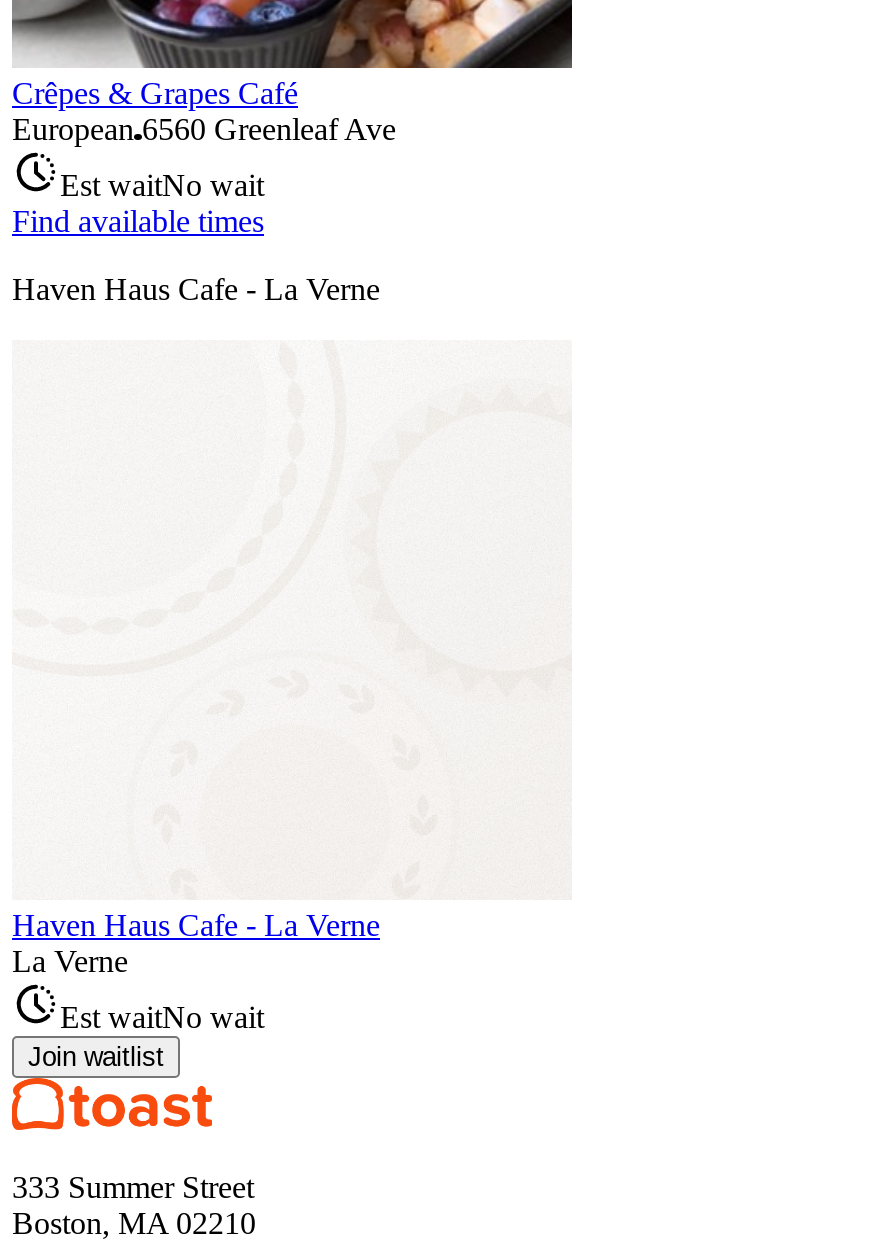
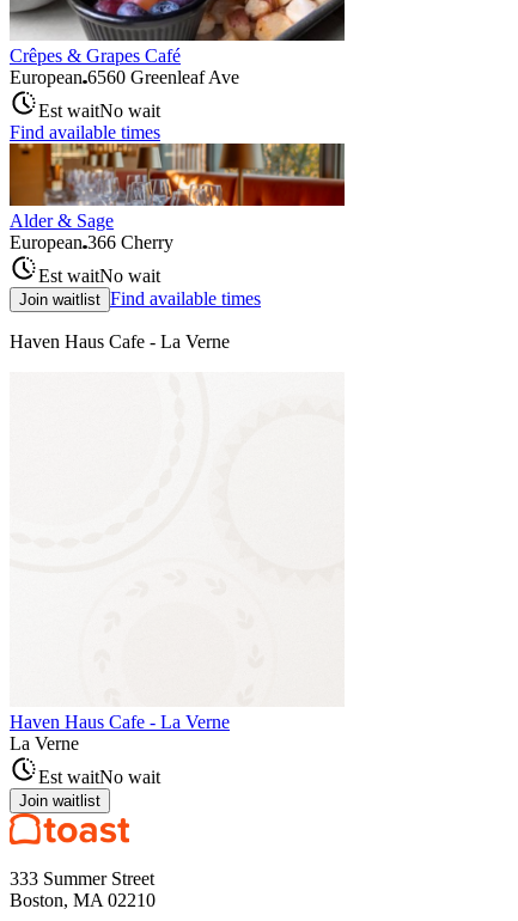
+ [image]
+ Alder & Sage
+ European 366 Cherry
+ Est waitNo wait
+ Join waitlist Find available times
